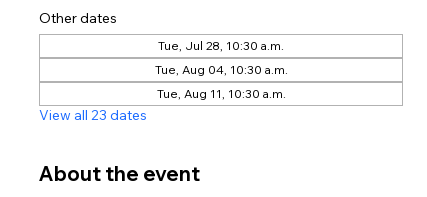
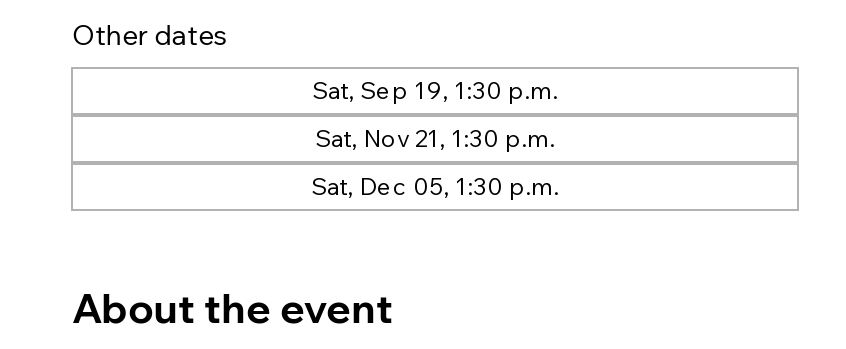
- Tue, Jul 28, 10:30 a.m.
+ Sat, Sep 19, 1:30 p.m.

- Tue, Aug 04, 10:30 a.m.
+ Sat, Nov 21, 1:30 p.m.

- Tue, Aug 11, 10:30 a.m.
- View all 23 dates
+ Sat, Dec 05, 1:30 p.m.
